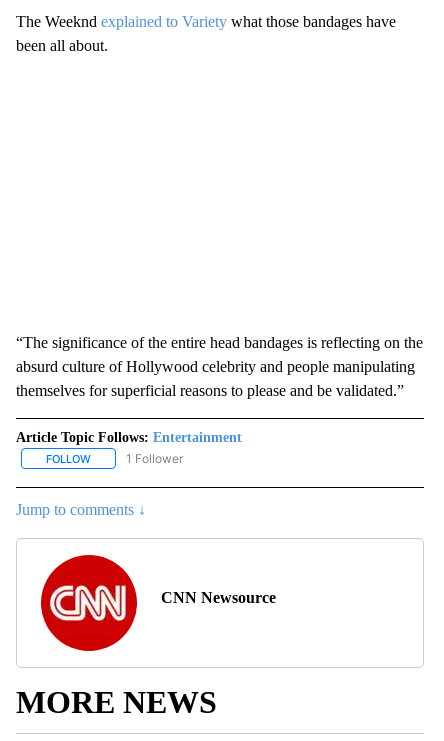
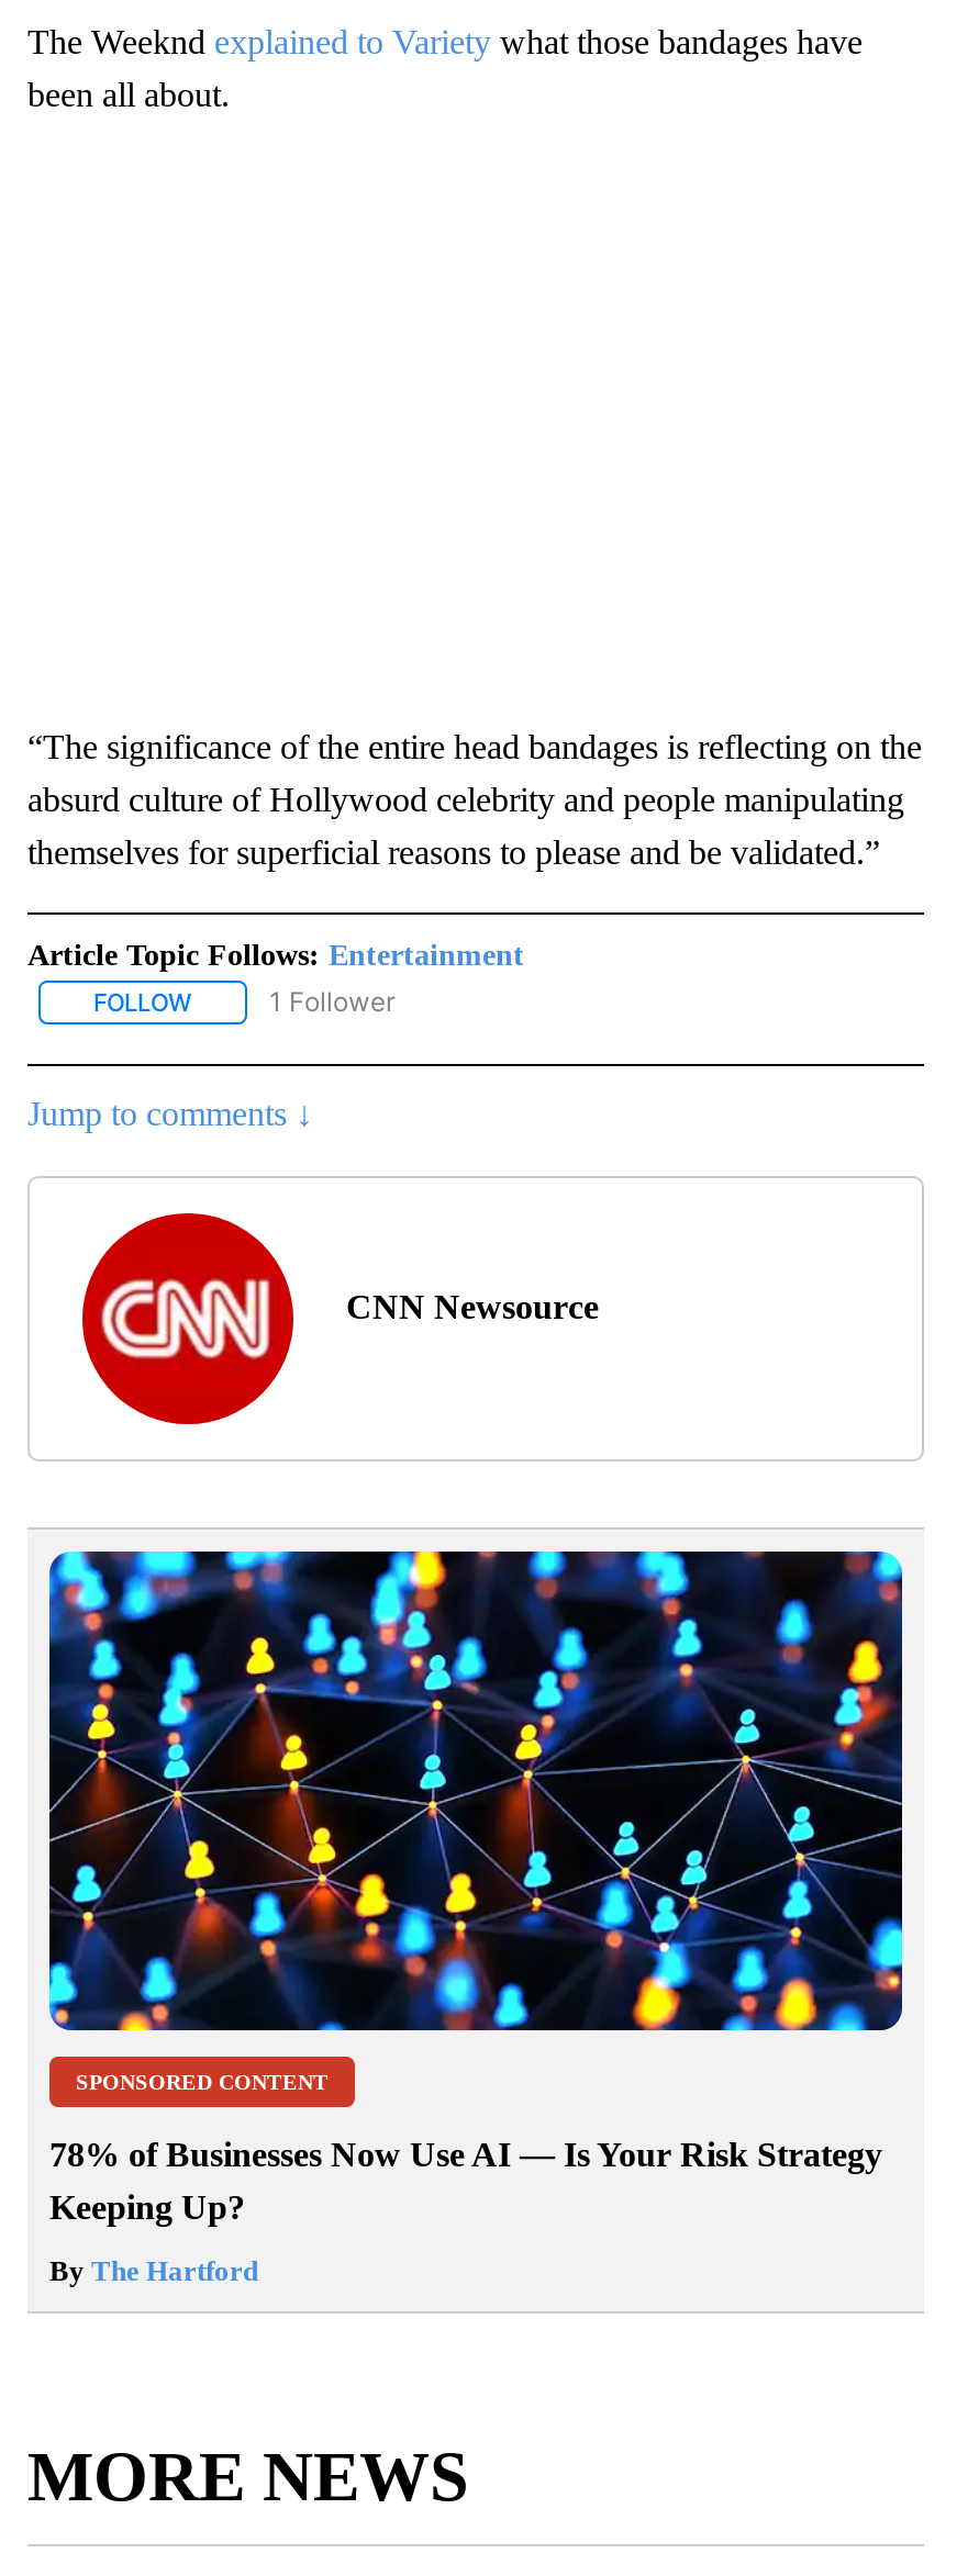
+ [image]
+ SPONSORED CONTENT
+ 78% of Businesses Now Use AI — Is Your Risk Strategy
+ Keeping Up?
+ By The Hartford
